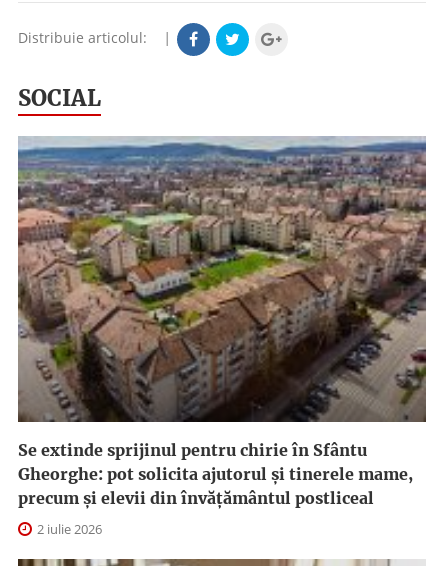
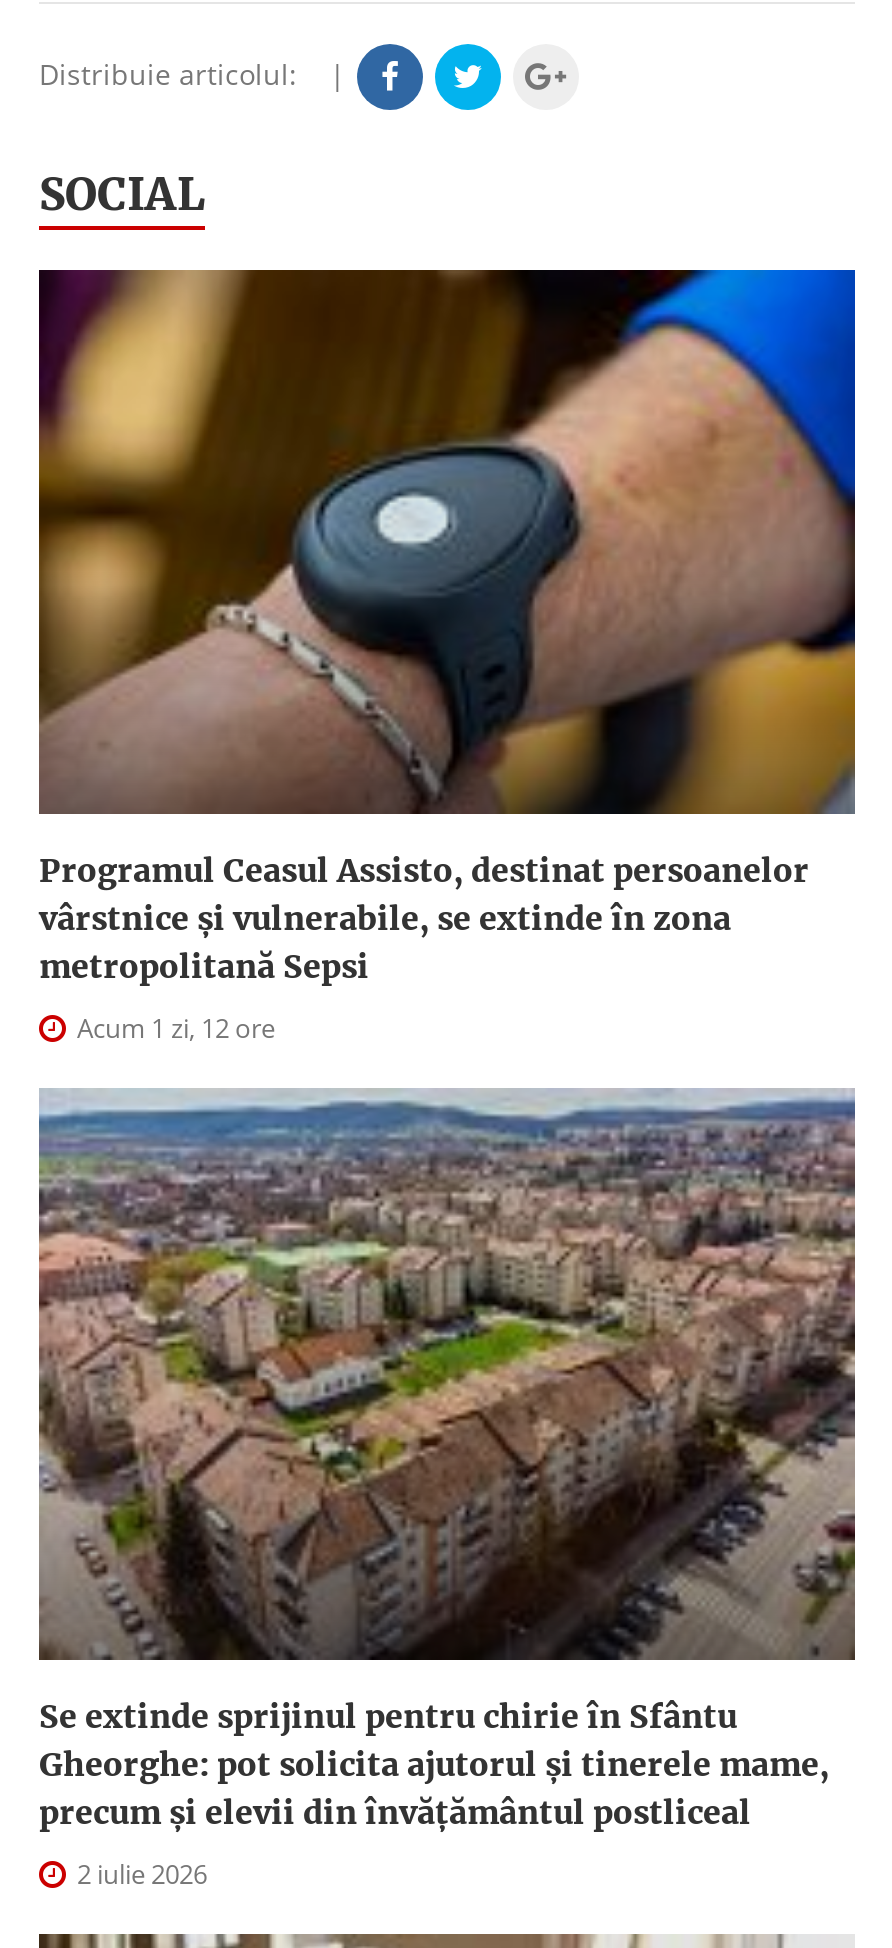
+ [image]
+ Programul Ceasul Assisto, destinat persoanelor
+ vârstnice şi vulnerabile, se extinde în zona
+ metropolitană Sepsi
+ Acum 1 zi, 12 ore
